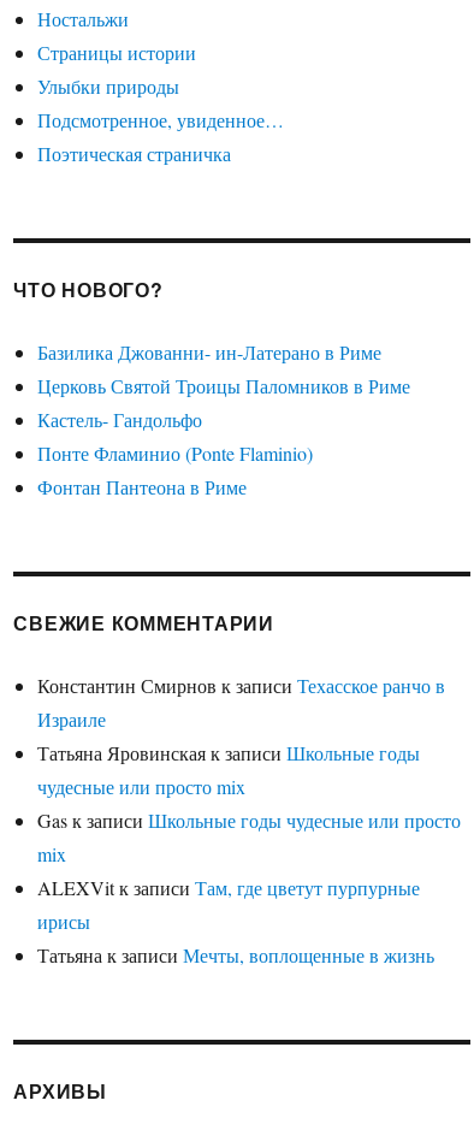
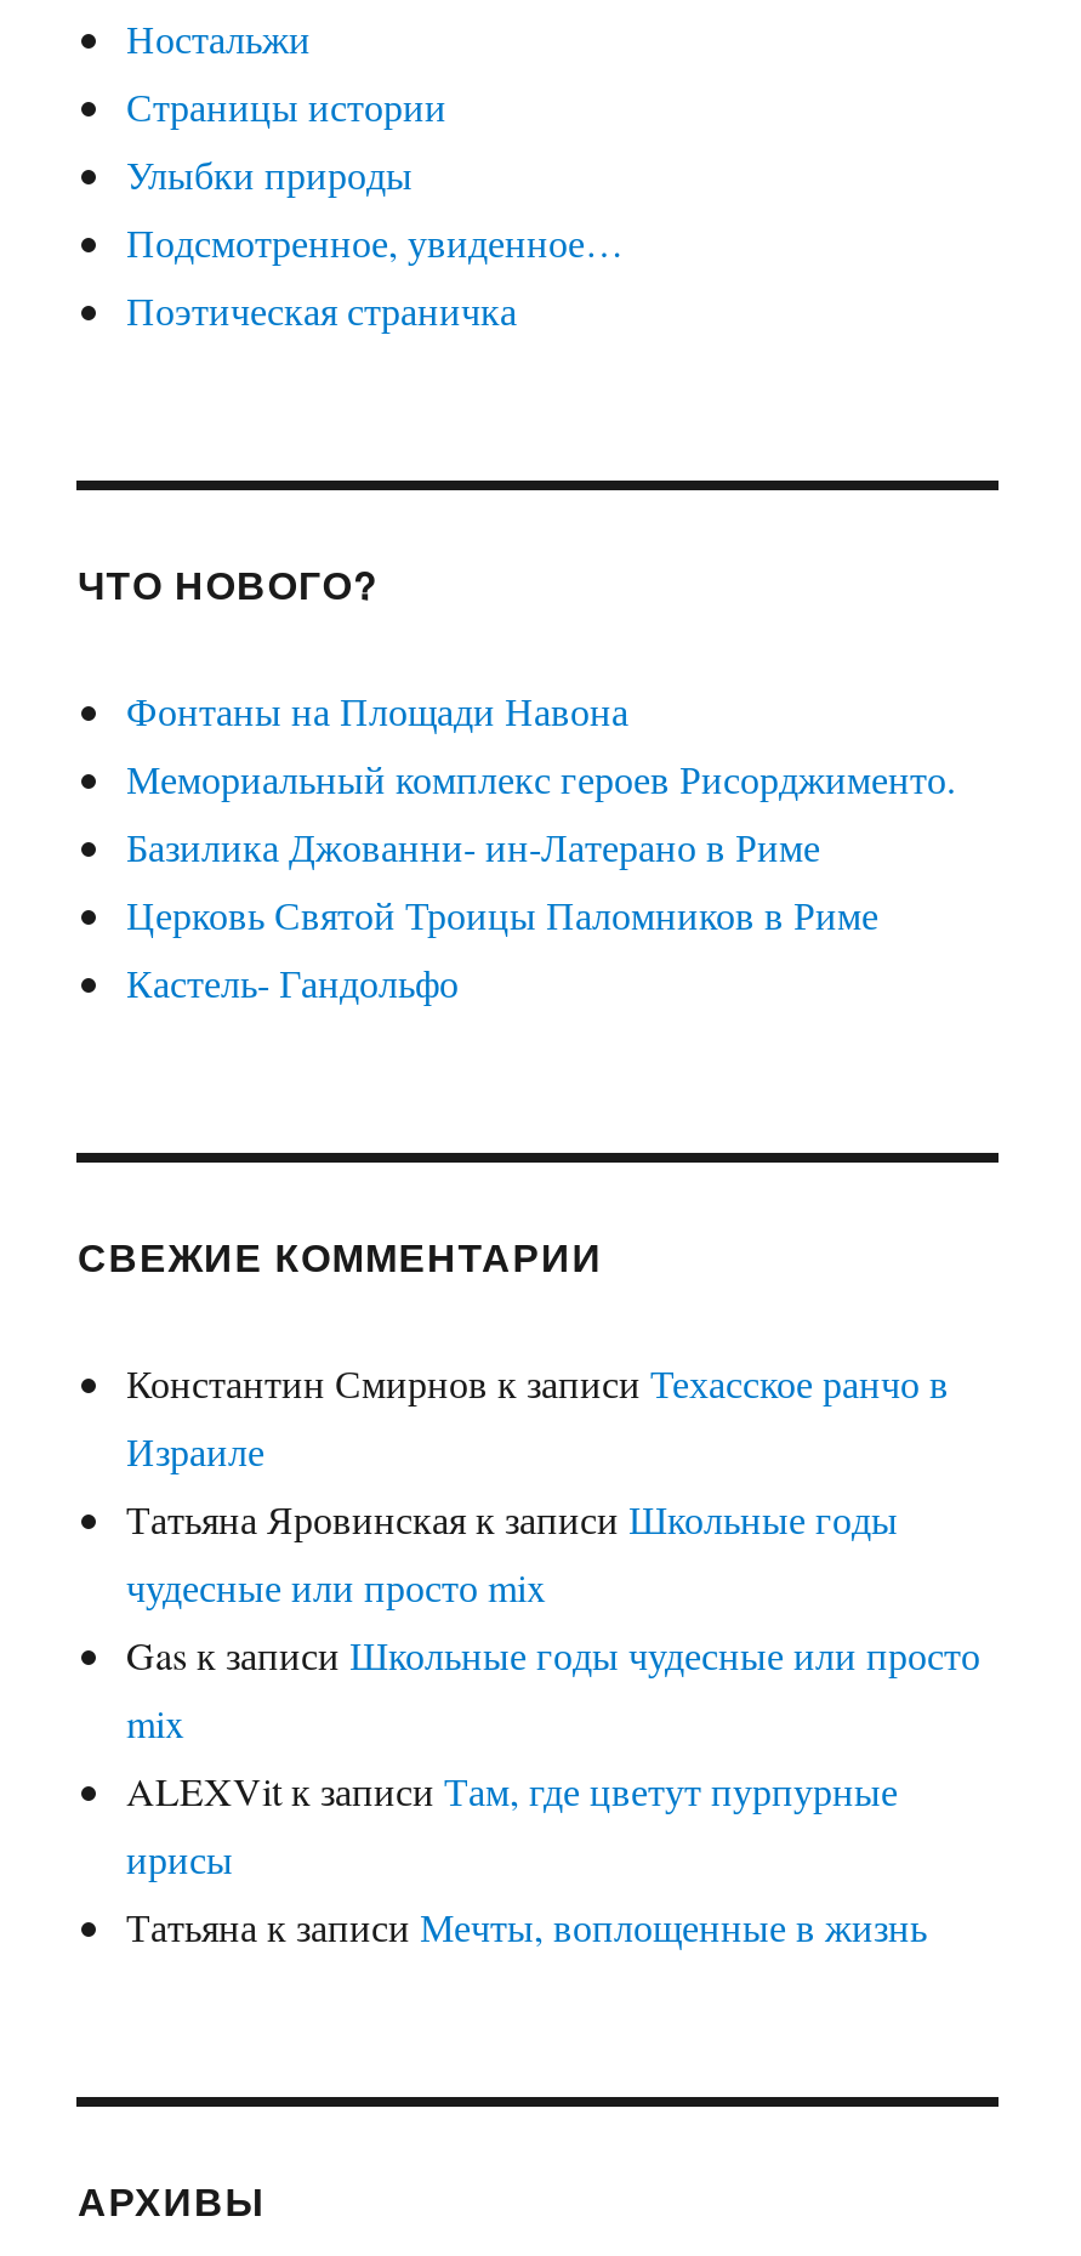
+ Фонтаны на Площади Навона
+ Мемориальный комплекс героев Рисорджименто.

moved down: Базилика Джованни- ин-Латерано в Риме | Церковь Святой Троицы Паломников в Риме | Кастель- Гандольфо

- Понте Фламинио (Ponte Flaminio)
- Фонтан Пантеона в Риме
